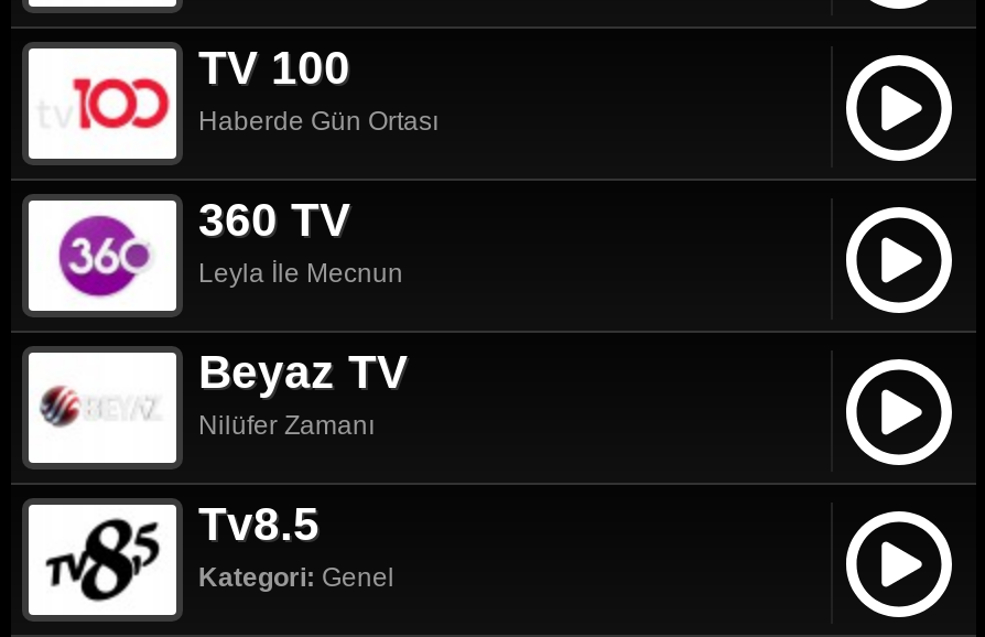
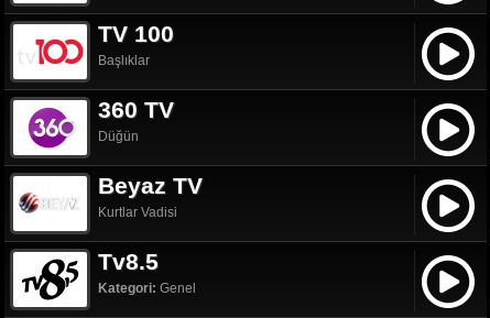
- Haberde Gün Ortası
+ Başlıklar

- Leyla İle Mecnun
+ Düğün

- Nilüfer Zamanı
+ Kurtlar Vadisi
